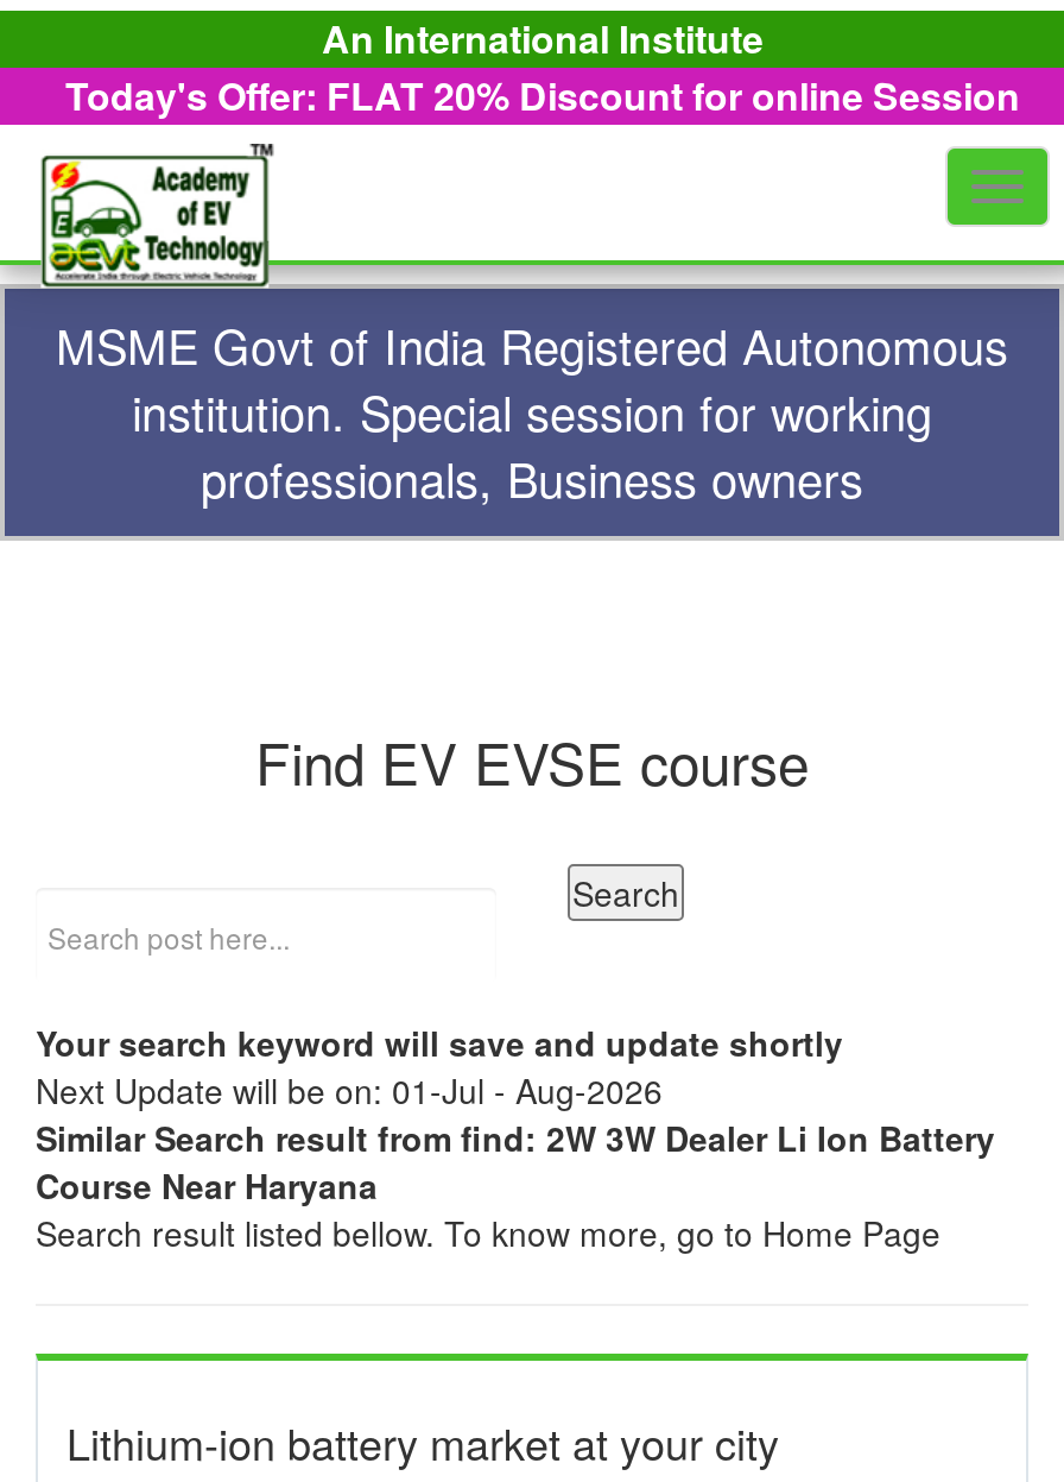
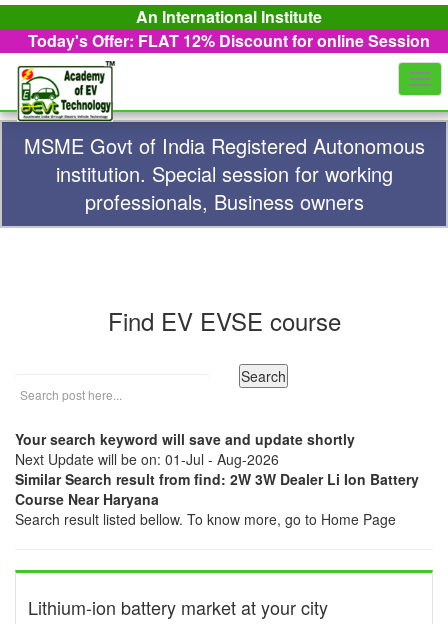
- Today's Offer: FLAT 20% Discount for online Session
+ Today's Offer: FLAT 12% Discount for online Session
